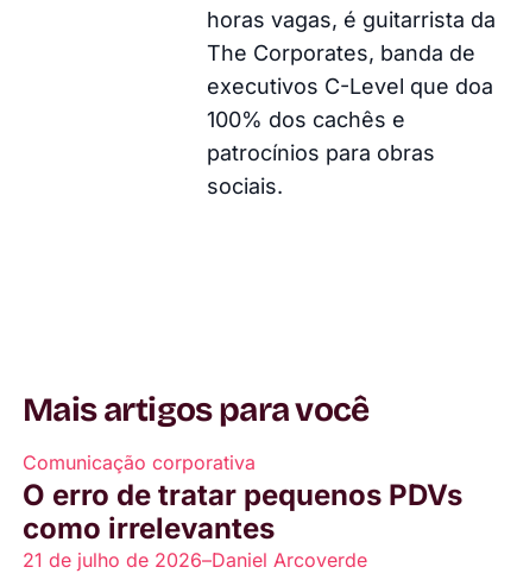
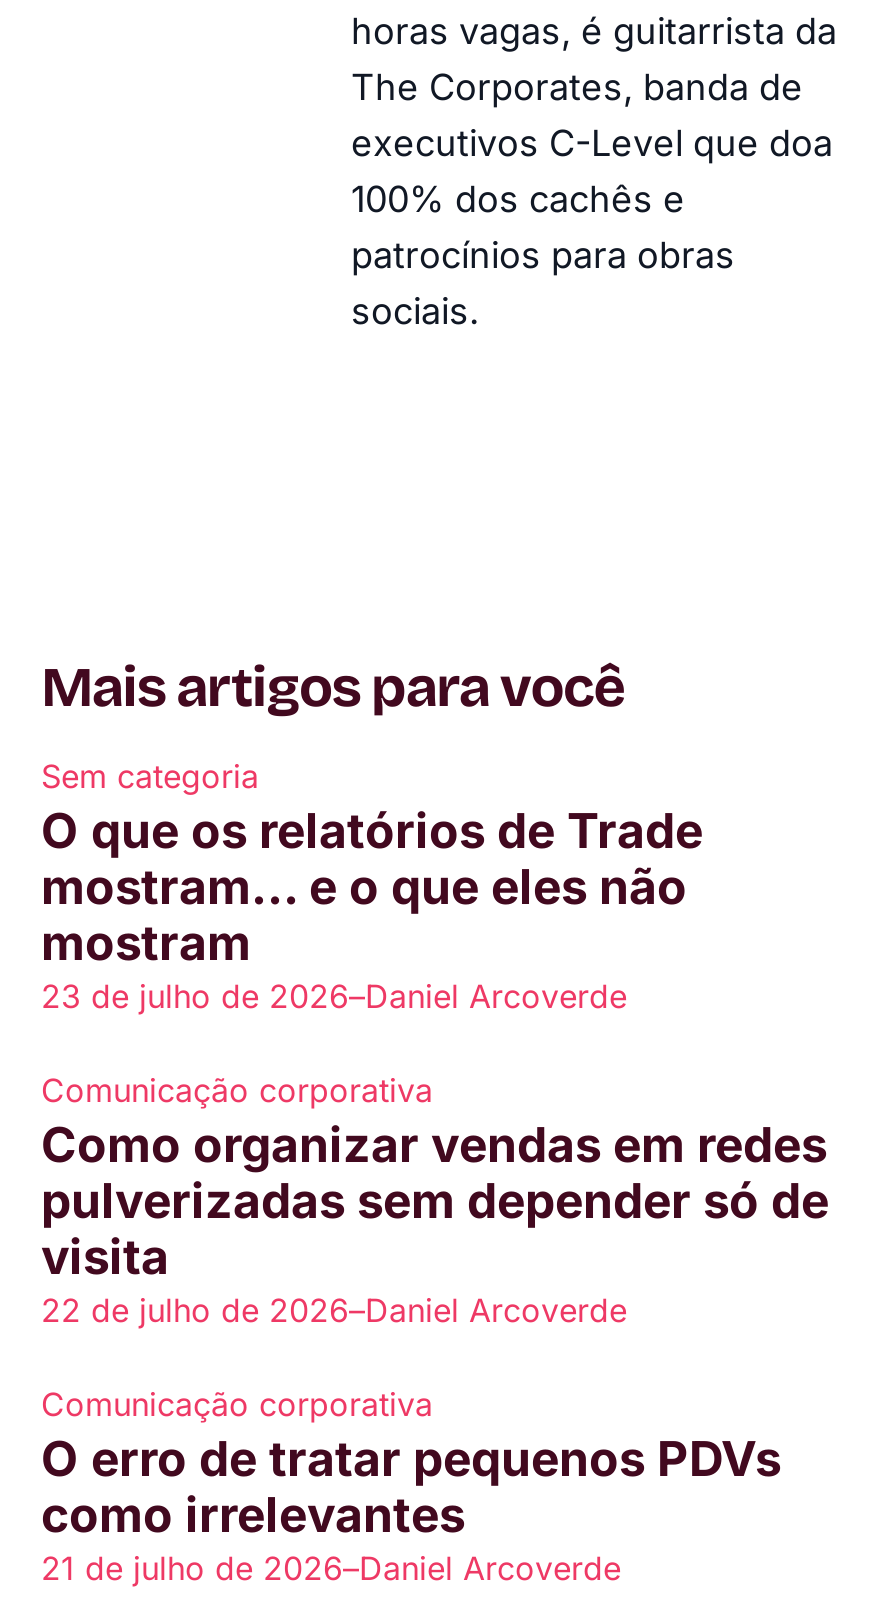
+ Sem categoria
+ O que os relatórios de Trade
+ mostram… e o que eles não
+ mostram
+ 23 de julho de 2026–Daniel Arcoverde
+ Comunicação corporativa
+ Como organizar vendas em redes
+ pulverizadas sem depender só de
+ visita
+ 22 de julho de 2026–Daniel Arcoverde
